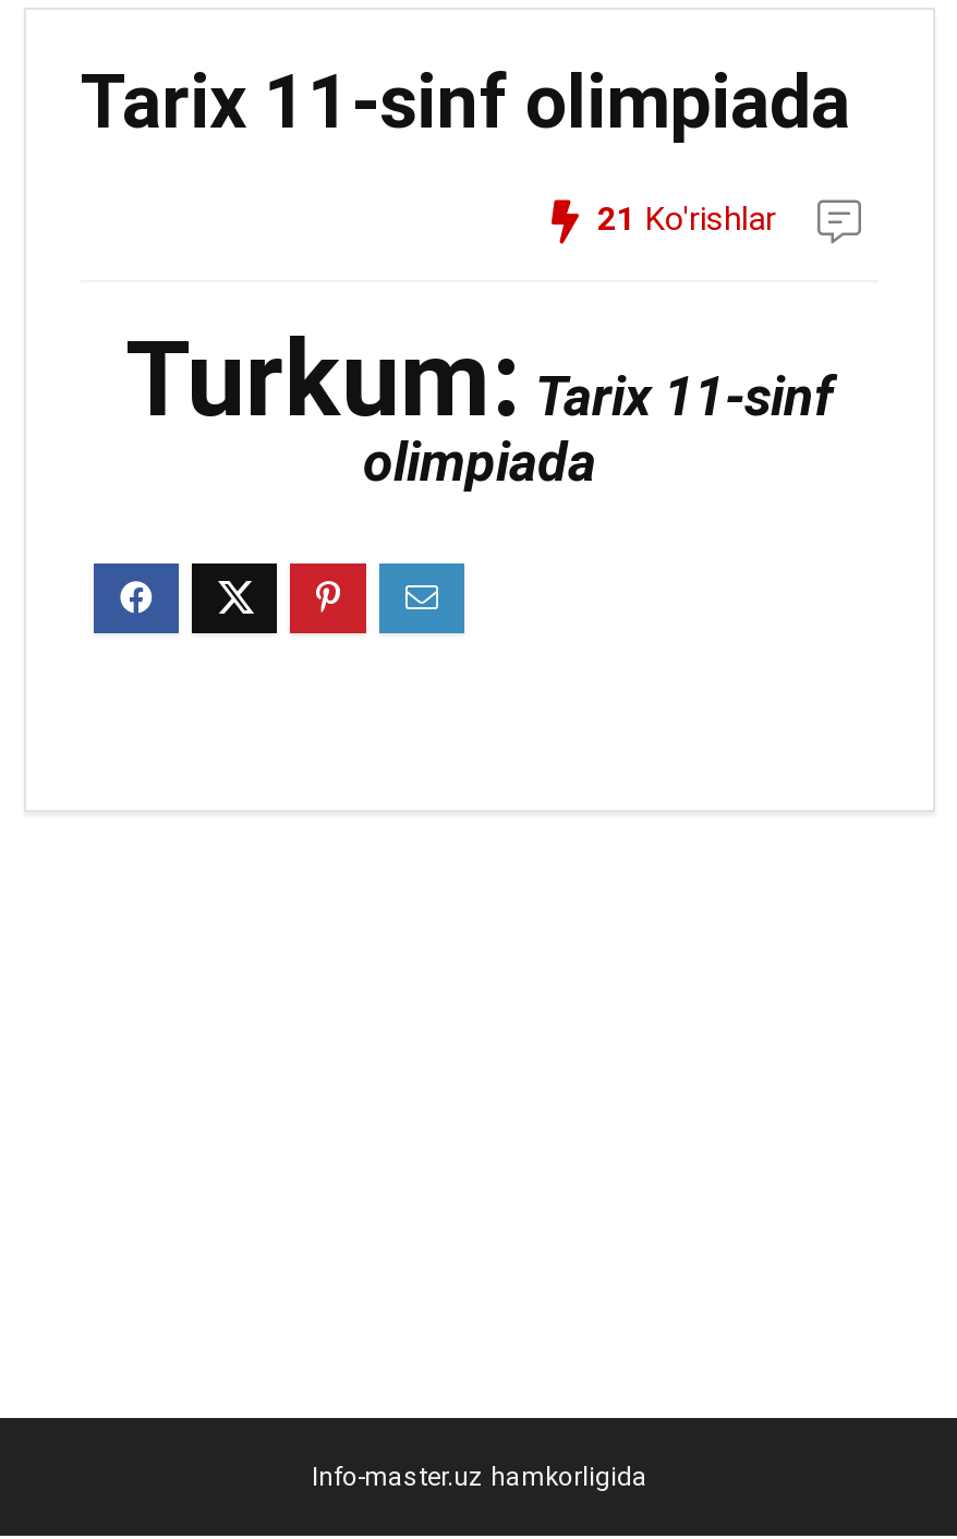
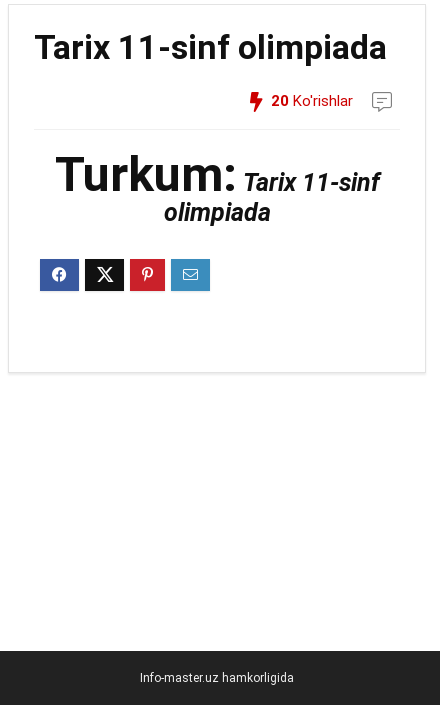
- 21 Ko'rishlar
+ 20 Ko'rishlar
